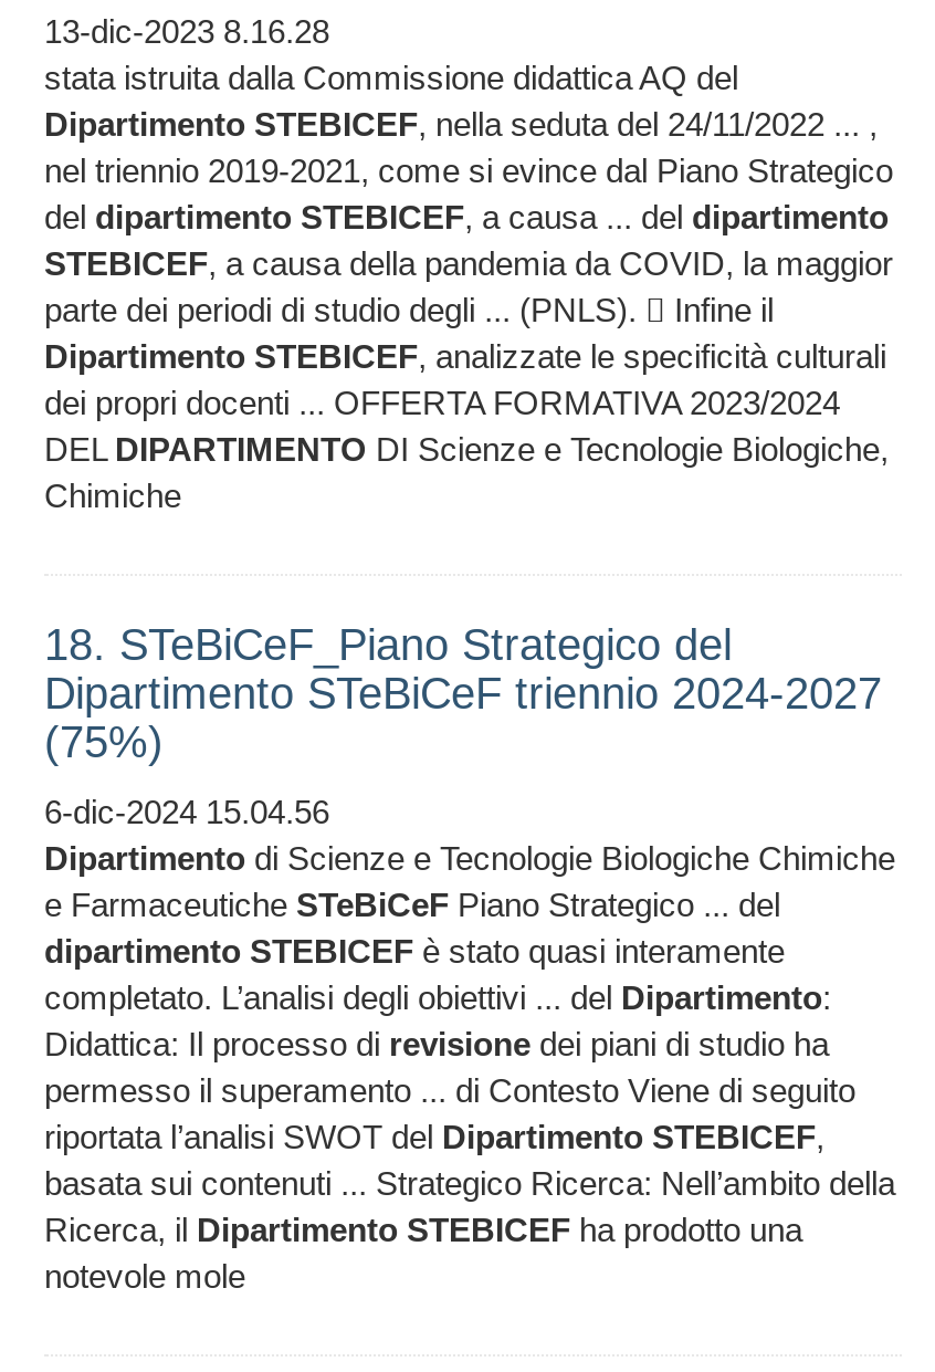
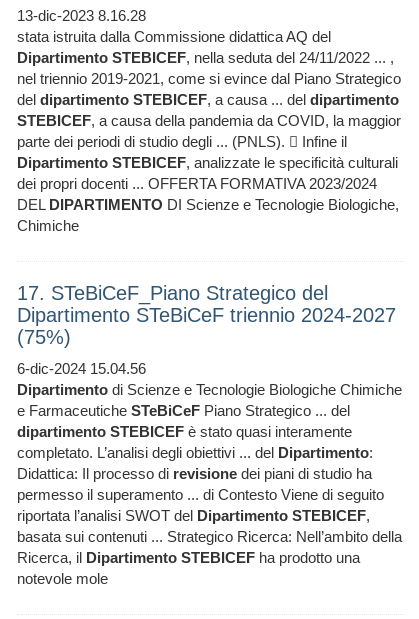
- 18. STeBiCeF_Piano Strategico del
+ 17. STeBiCeF_Piano Strategico del
